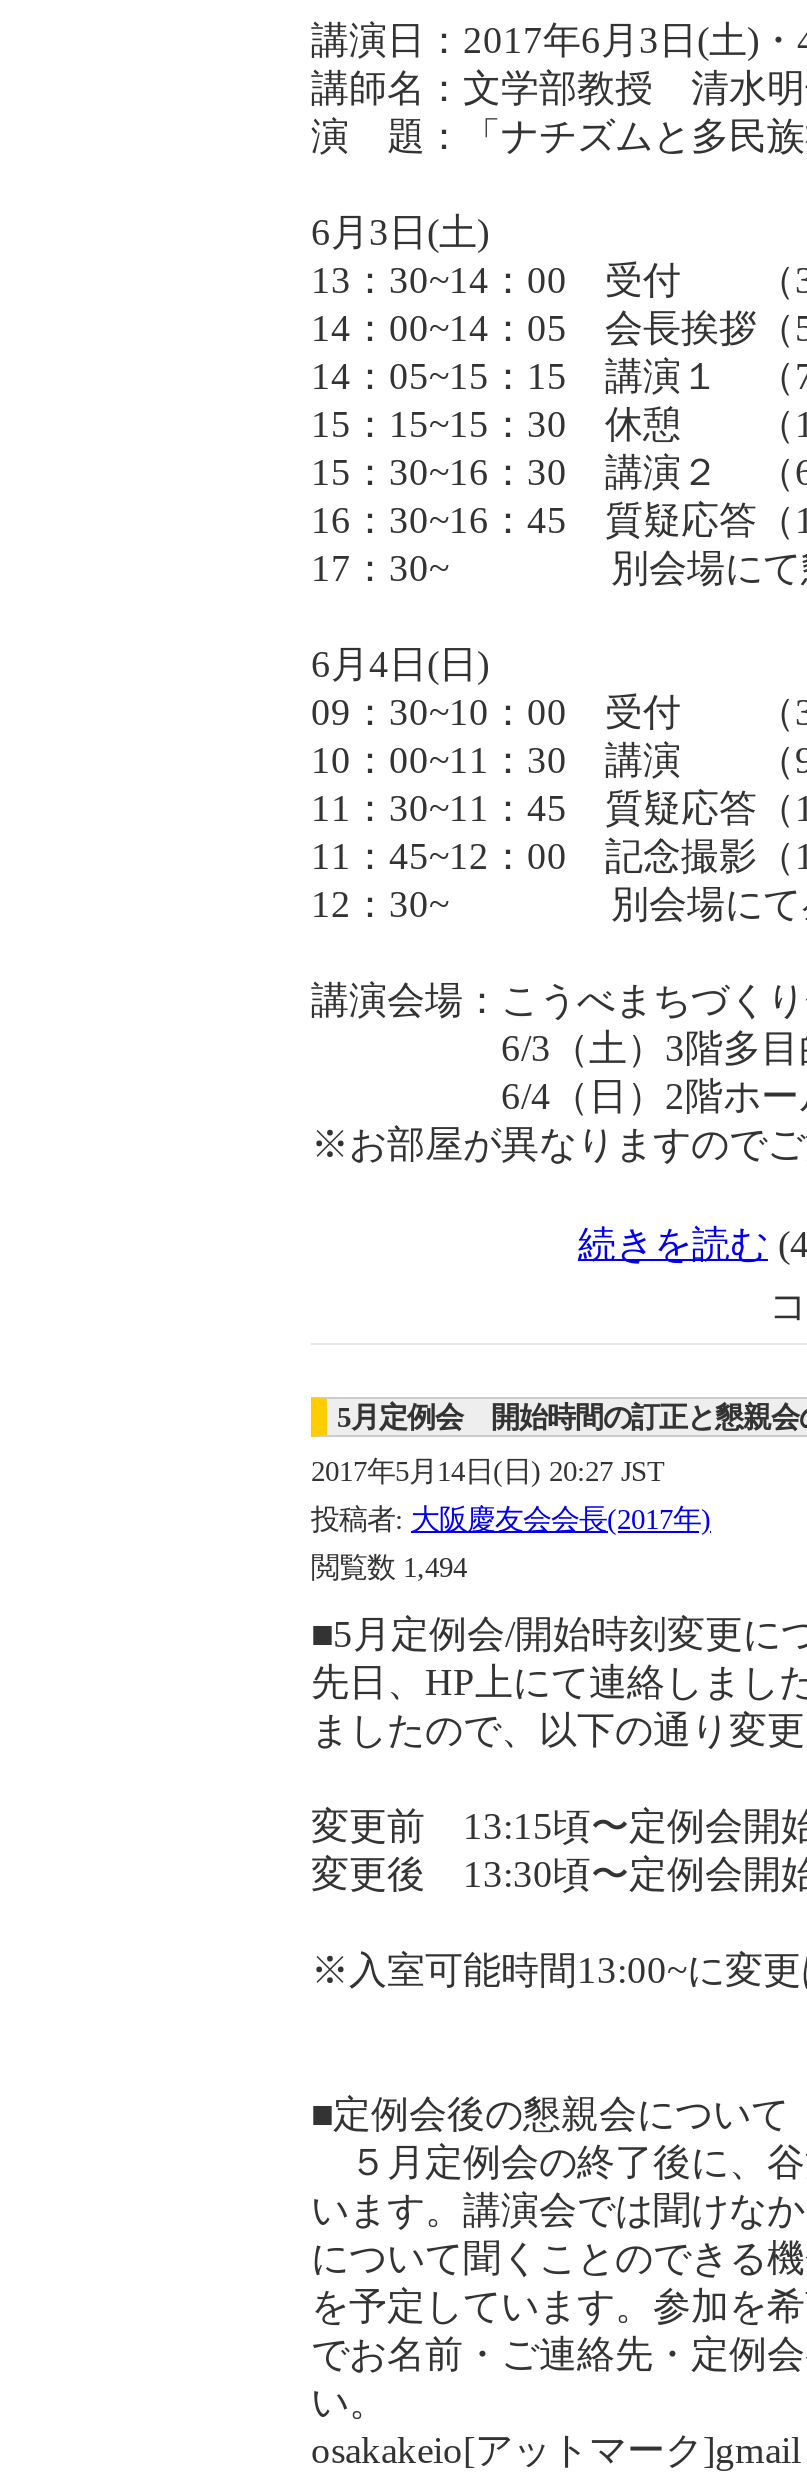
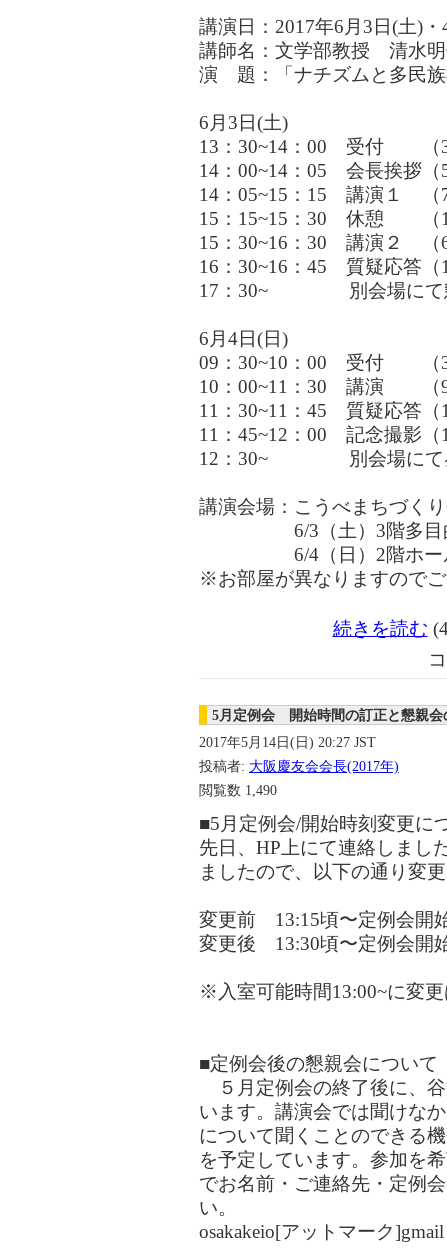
- 閲覧数 1,494
+ 閲覧数 1,490
